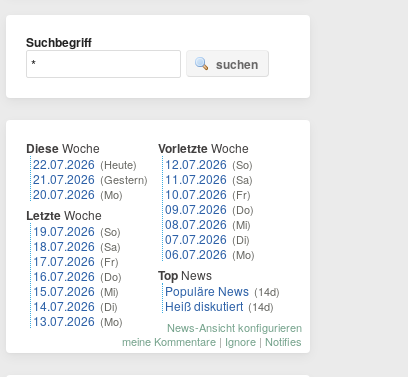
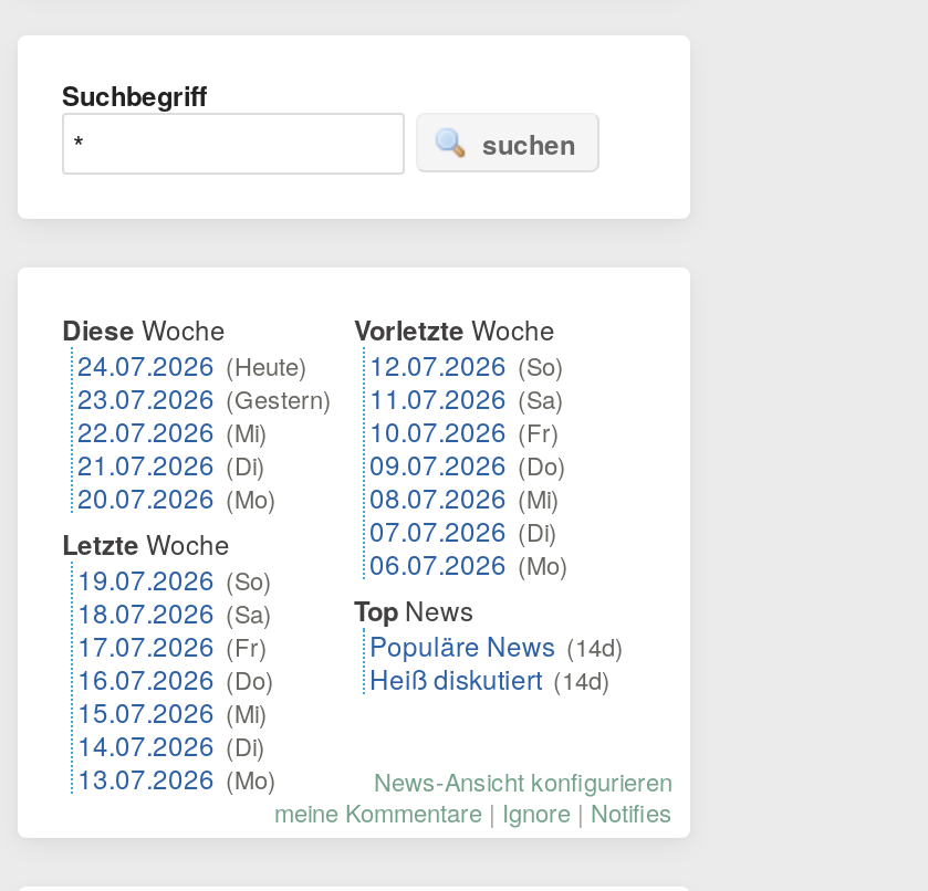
- 22.07.2026 (Heute)
- 21.07.2026 (Gestern)
+ 24.07.2026 (Heute)
+ 23.07.2026 (Gestern)
+ 22.07.2026 (Mi)
+ 21.07.2026 (Di)
